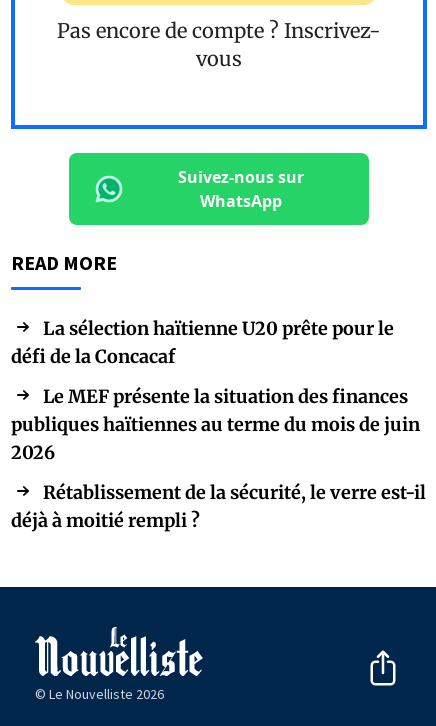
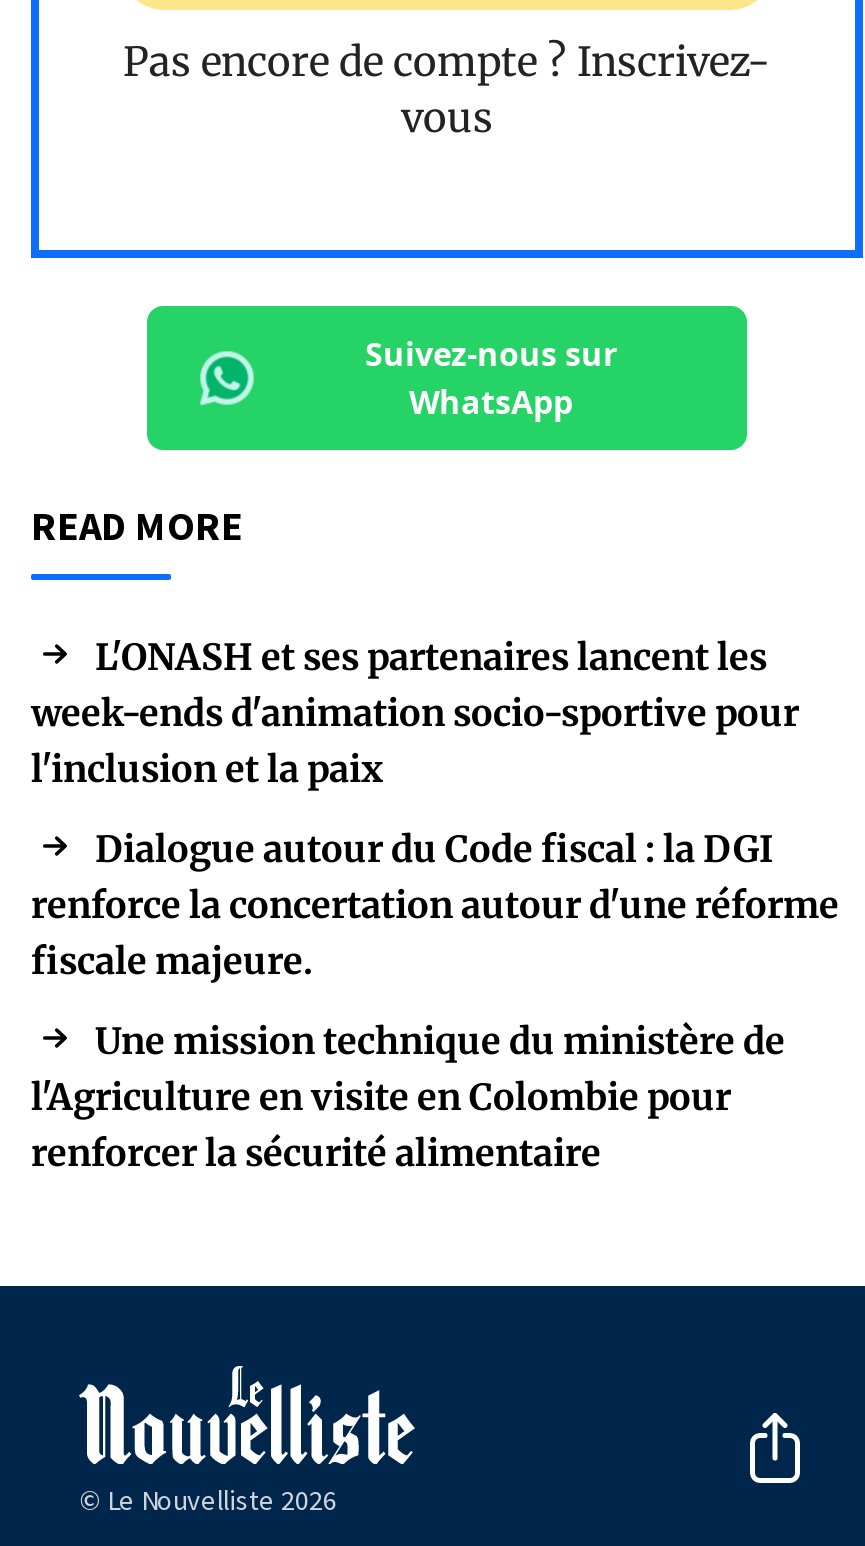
- La sélection haïtienne U20 prête pour le
- défi de la Concacaf
+ L'ONASH et ses partenaires lancent les
+ week-ends d'animation socio-sportive pour
+ l'inclusion et la paix

- Le MEF présente la situation des finances
- publiques haïtiennes au terme du mois de juin
- 2026
+ Dialogue autour du Code fiscal : la DGI
+ renforce la concertation autour d'une réforme
+ fiscale majeure.

- Rétablissement de la sécurité, le verre est-il
- déjà à moitié rempli ?
+ Une mission technique du ministère de
+ l'Agriculture en visite en Colombie pour
+ renforcer la sécurité alimentaire
